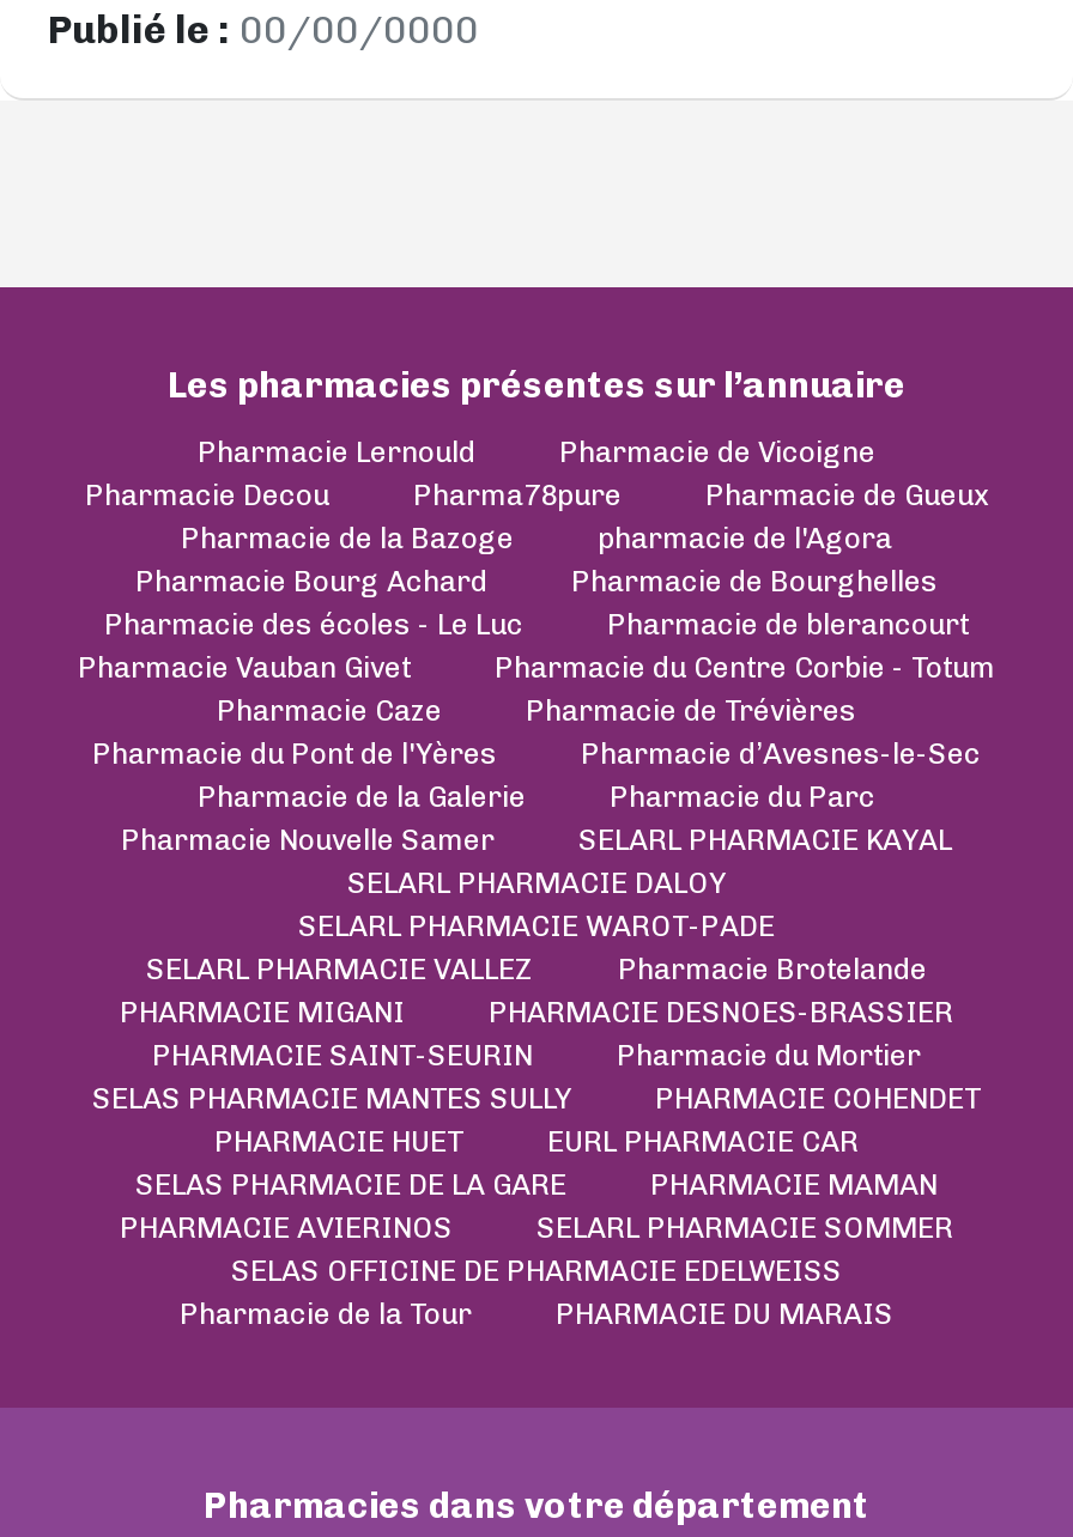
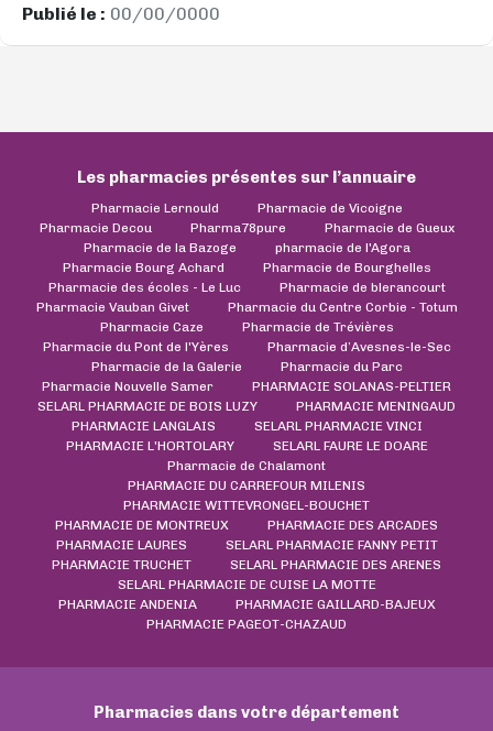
- SELARL PHARMACIE KAYAL
- SELARL PHARMACIE DALOY
- SELARL PHARMACIE WAROT-PADE
- SELARL PHARMACIE VALLEZ
- Pharmacie Brotelande
- PHARMACIE MIGANI
- PHARMACIE DESNOES-BRASSIER
- PHARMACIE SAINT-SEURIN
- Pharmacie du Mortier
- SELAS PHARMACIE MANTES SULLY
- PHARMACIE COHENDET
- PHARMACIE HUET
- EURL PHARMACIE CAR
- SELAS PHARMACIE DE LA GARE
- PHARMACIE MAMAN
- PHARMACIE AVIERINOS
- SELARL PHARMACIE SOMMER
- SELAS OFFICINE DE PHARMACIE EDELWEISS
- Pharmacie de la Tour
- PHARMACIE DU MARAIS
+ PHARMACIE SOLANAS-PELTIER
+ SELARL PHARMACIE DE BOIS LUZY
+ PHARMACIE MENINGAUD
+ PHARMACIE LANGLAIS
+ SELARL PHARMACIE VINCI
+ PHARMACIE L'HORTOLARY
+ SELARL FAURE LE DOARE
+ Pharmacie de Chalamont
+ PHARMACIE DU CARREFOUR MILENIS
+ PHARMACIE WITTEVRONGEL-BOUCHET
+ PHARMACIE DE MONTREUX
+ PHARMACIE DES ARCADES
+ PHARMACIE LAURES
+ SELARL PHARMACIE FANNY PETIT
+ PHARMACIE TRUCHET
+ SELARL PHARMACIE DES ARENES
+ SELARL PHARMACIE DE CUISE LA MOTTE
+ PHARMACIE ANDENIA
+ PHARMACIE GAILLARD-BAJEUX
+ PHARMACIE PAGEOT-CHAZAUD
